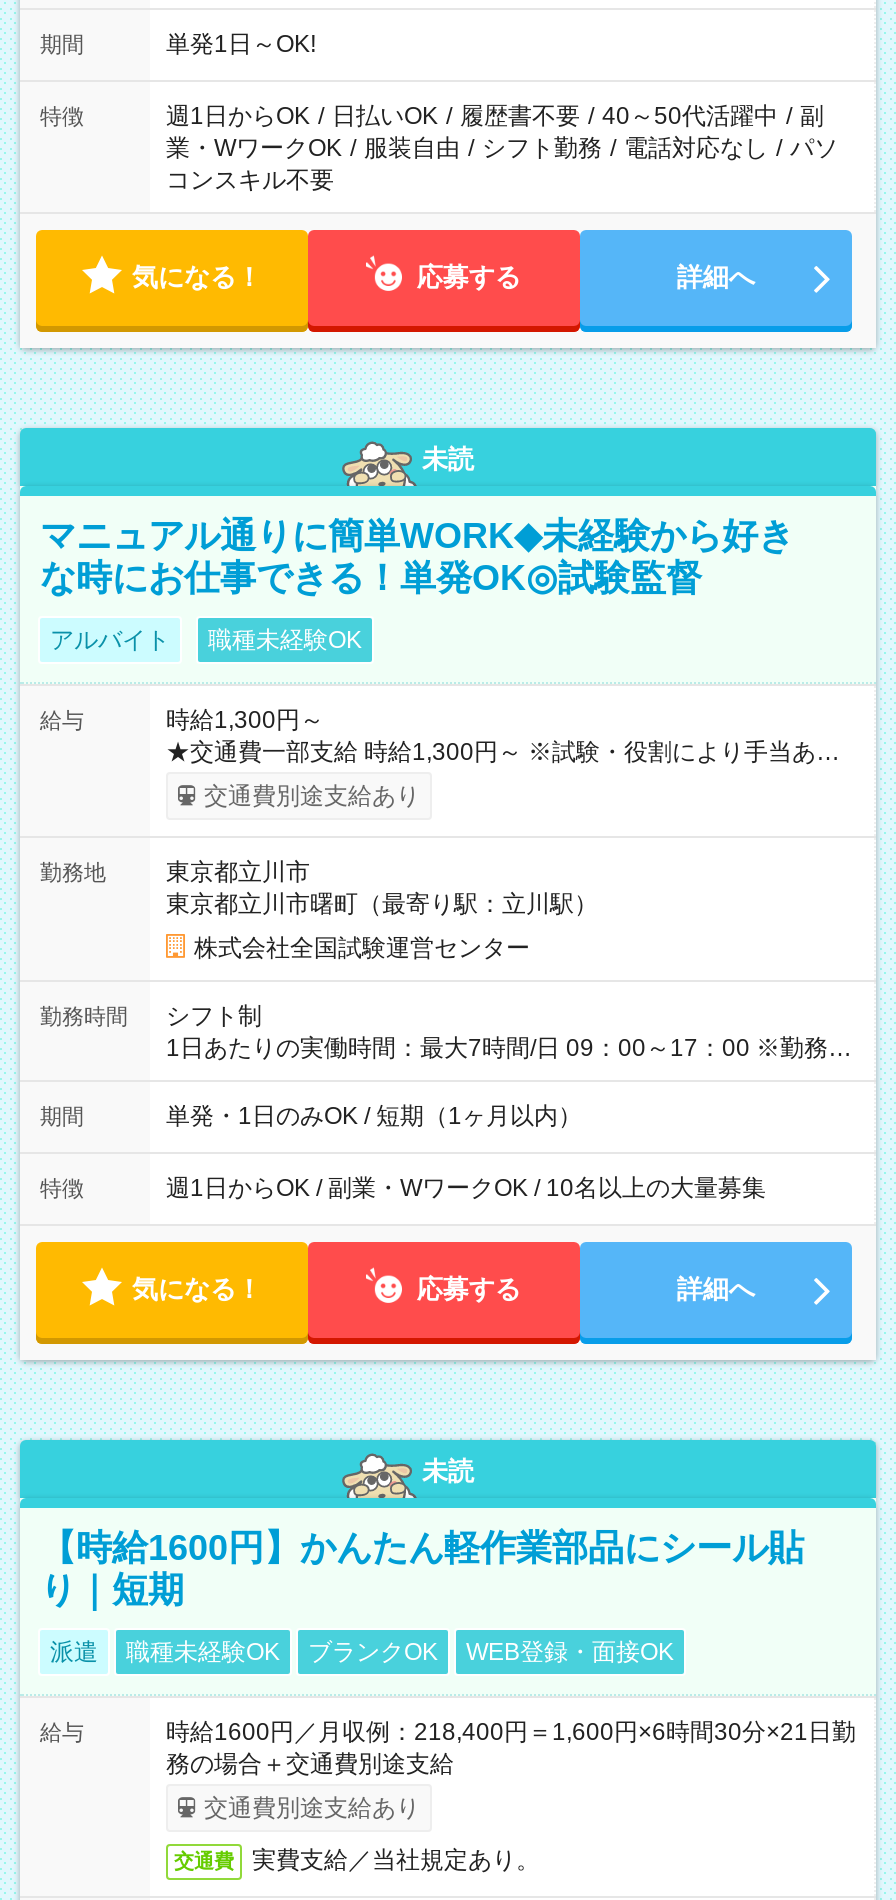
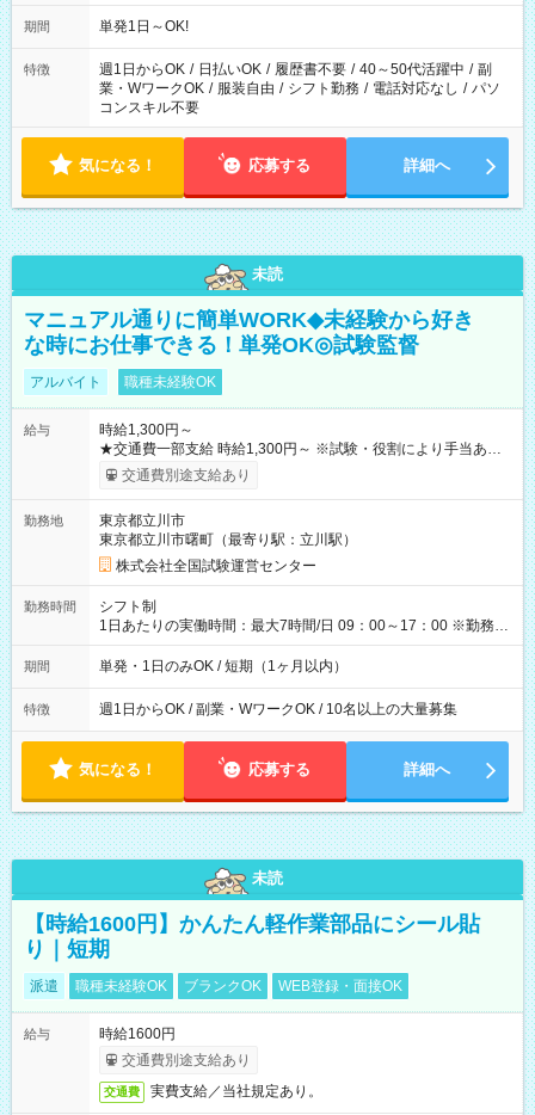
- 時給1600円／月収例：218,400円＝1,600円×6時間30分×21日勤
- 務の場合＋交通費別途支給
+ 時給1600円
